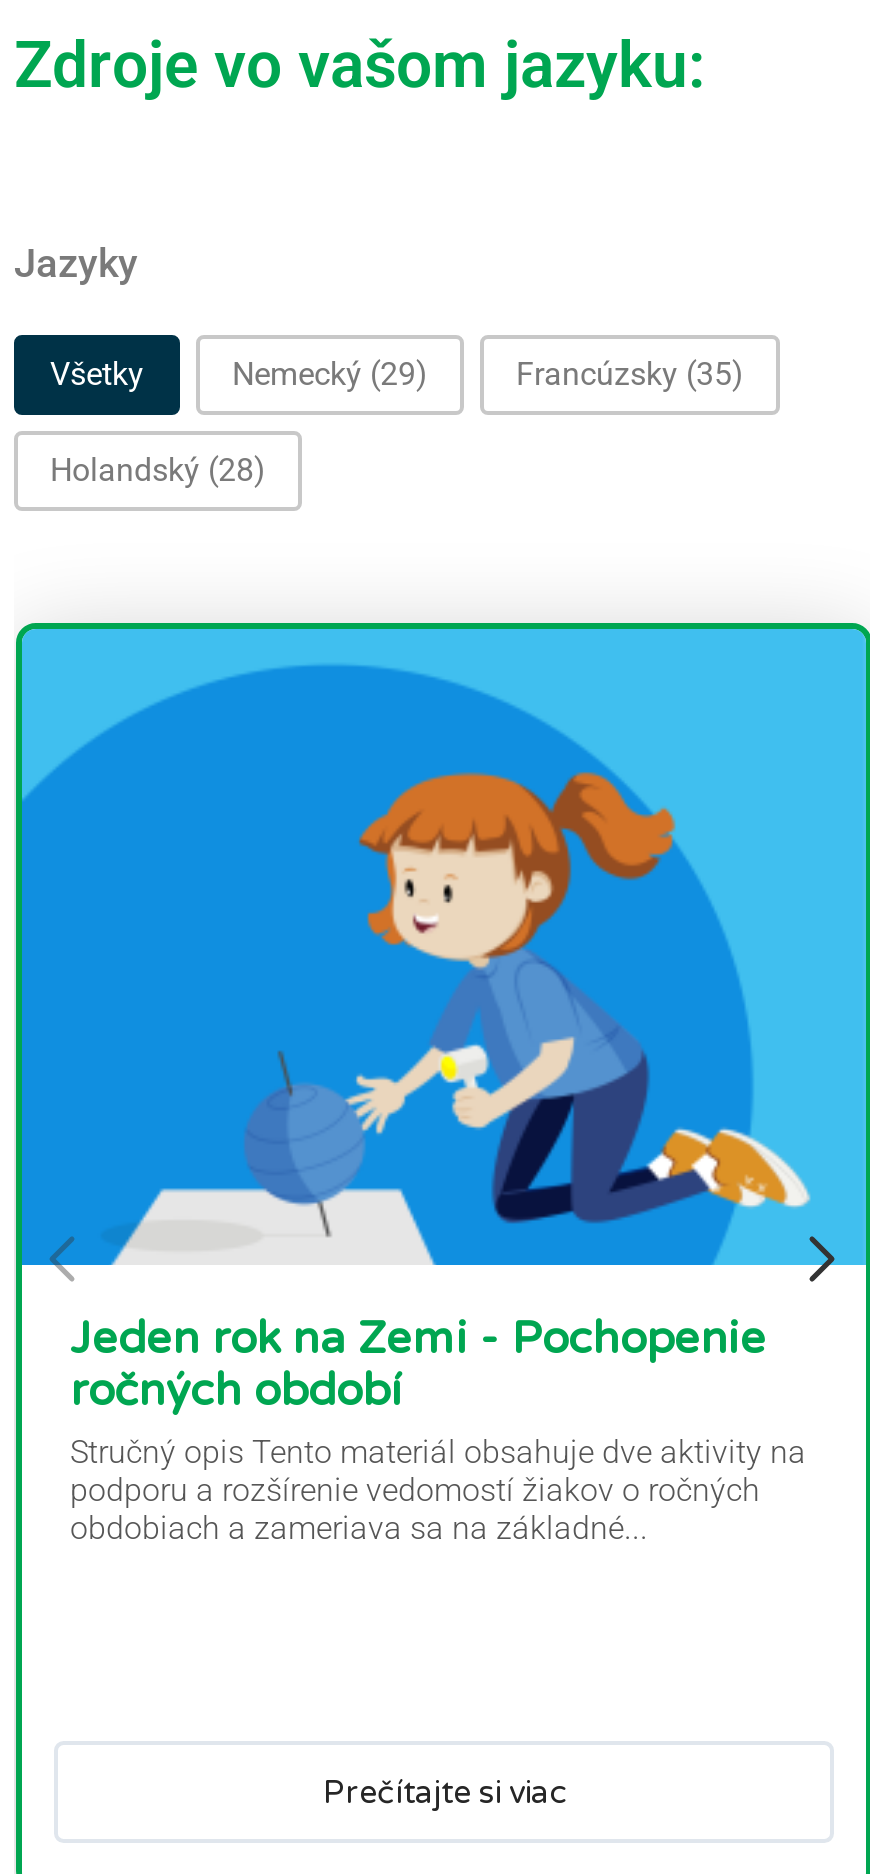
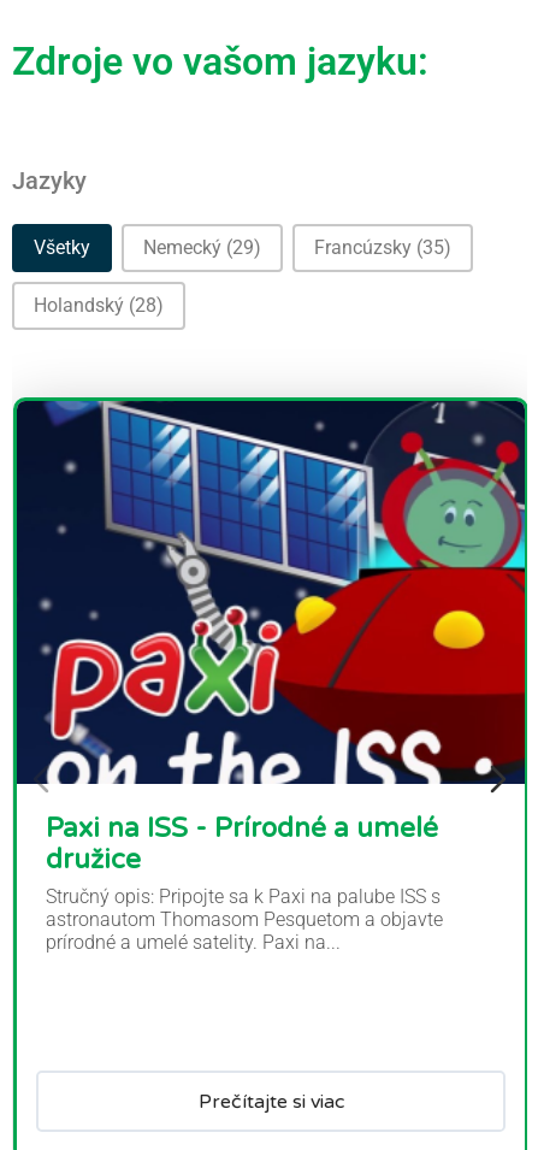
- [image]
- Jeden rok na Zemi - Pochopenie
- ročných období
- Stručný opis Tento materiál obsahuje dve aktivity na
- podporu a rozšírenie vedomostí žiakov o ročných
- obdobiach a zameriava sa na základné...
+ [image]
+ Paxi na ISS - Prírodné a umelé
+ družice
+ Stručný opis: Pripojte sa k Paxi na palube ISS s
+ astronautom Thomasom Pesquetom a objavte
+ prírodné a umelé satelity. Paxi na...
